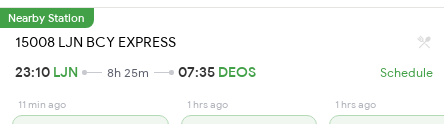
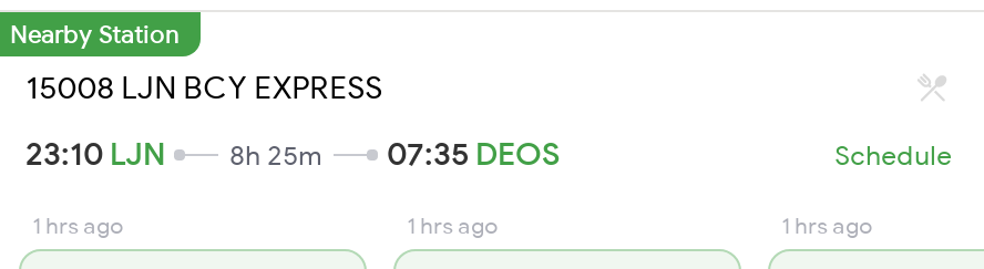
- 11 min ago
+ 1 hrs ago
